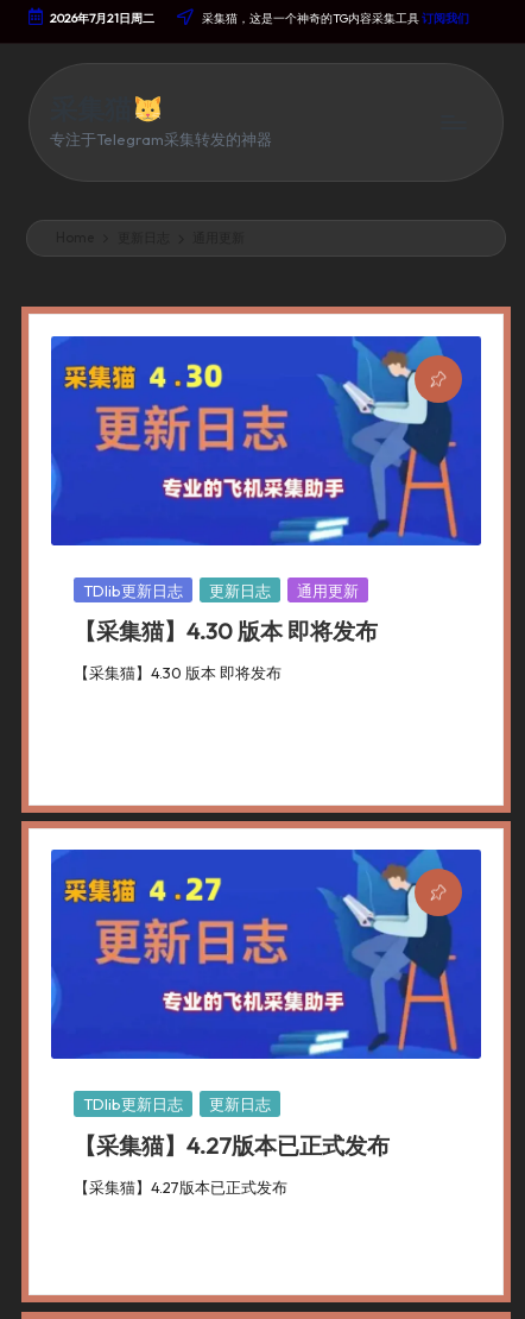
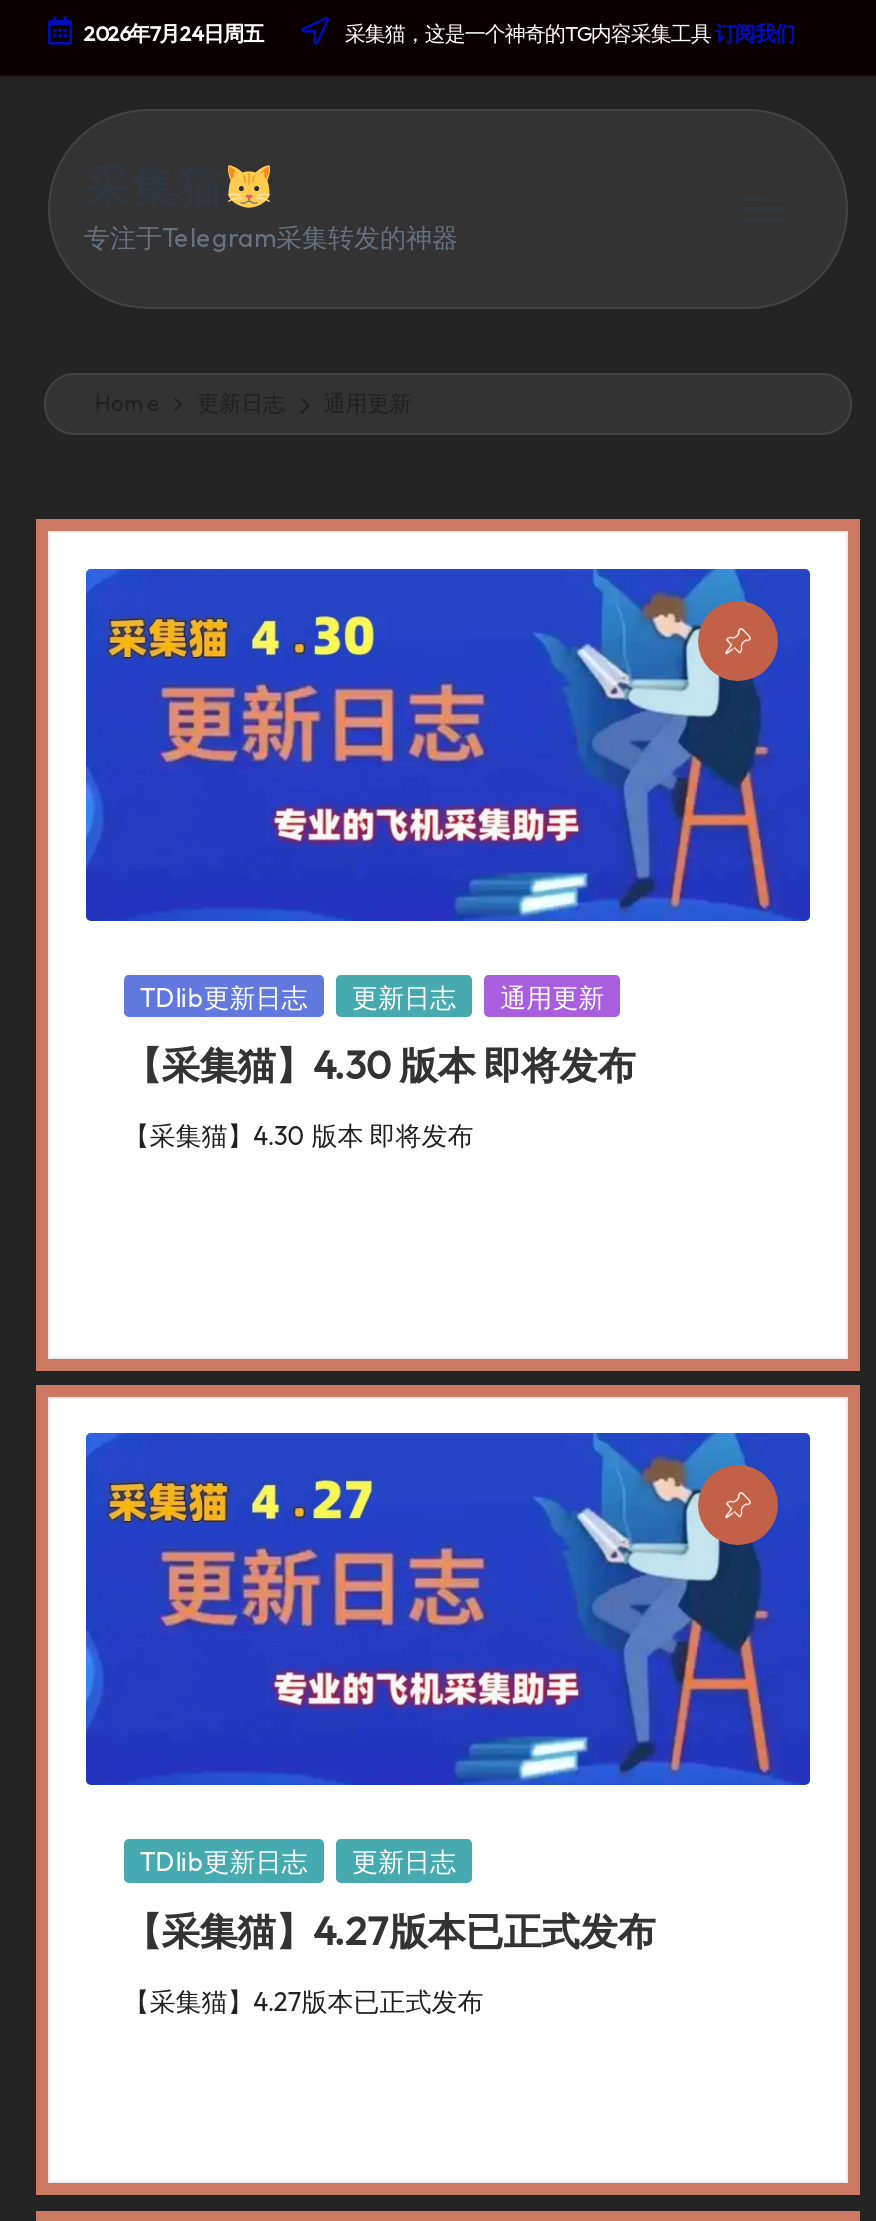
- 2026年7月21日周二
+ 2026年7月24日周五
